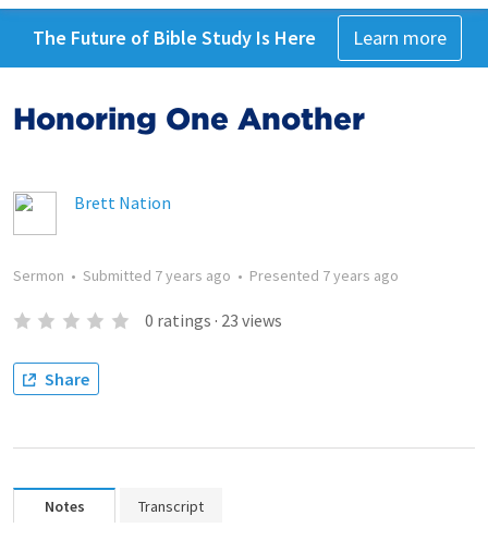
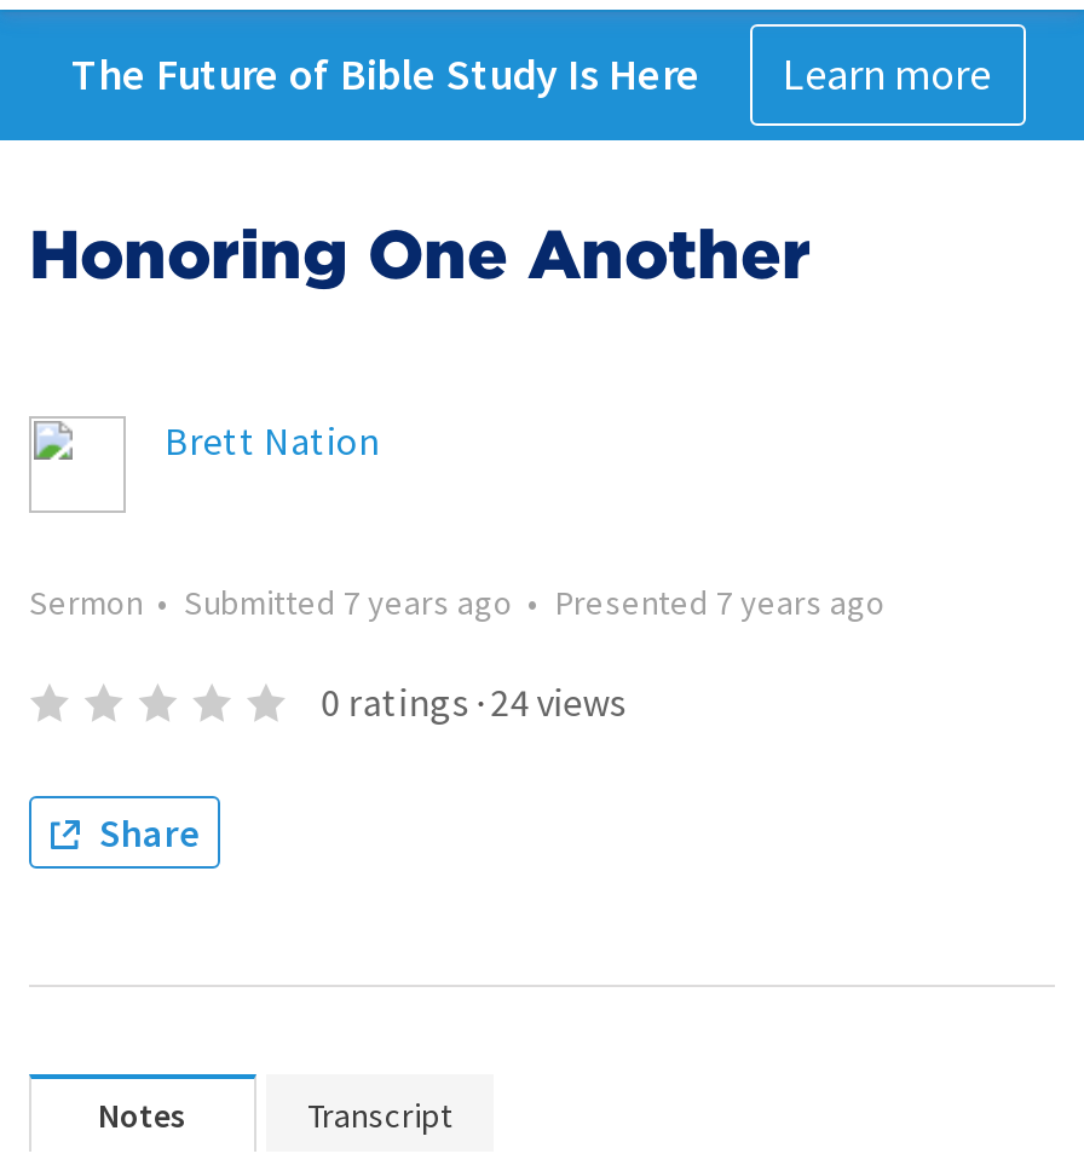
- 0 ratings · 23 views
+ 0 ratings · 24 views
